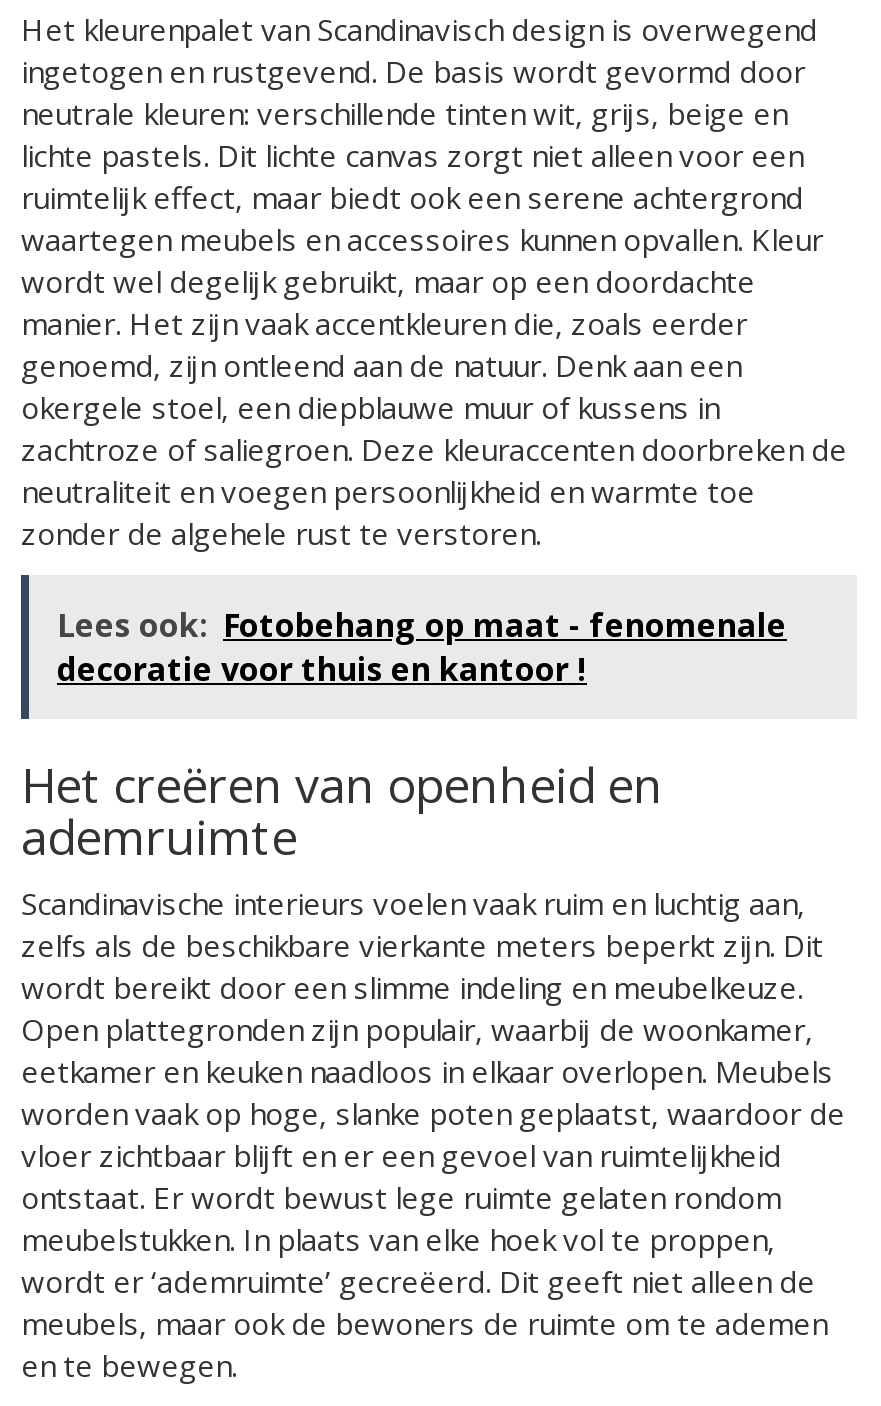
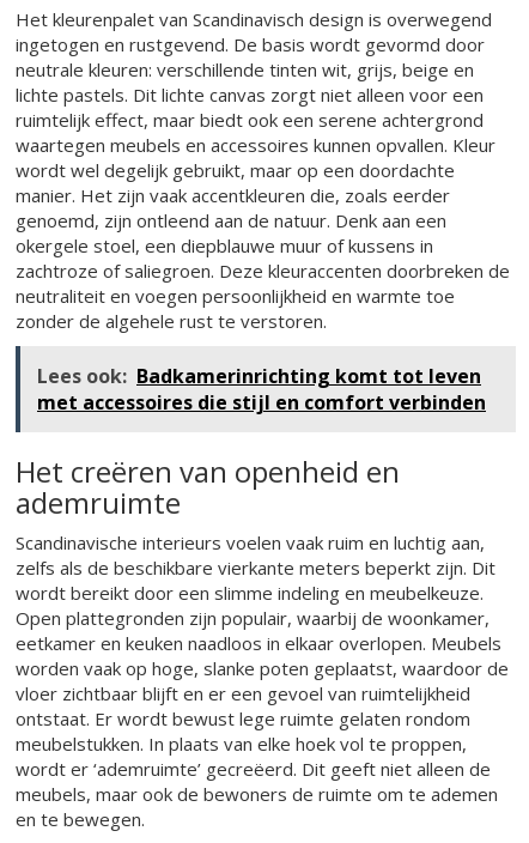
- Lees ook: Fotobehang op maat - fenomenale
- decoratie voor thuis en kantoor !
+ Lees ook: Badkamerinrichting komt tot leven
+ met accessoires die stijl en comfort verbinden
